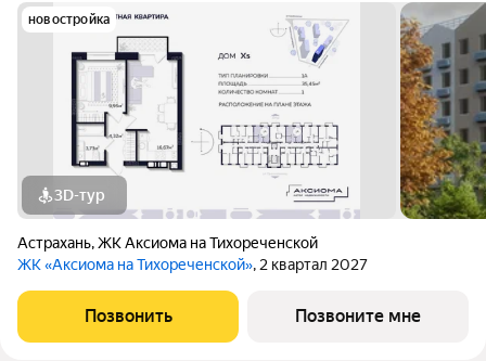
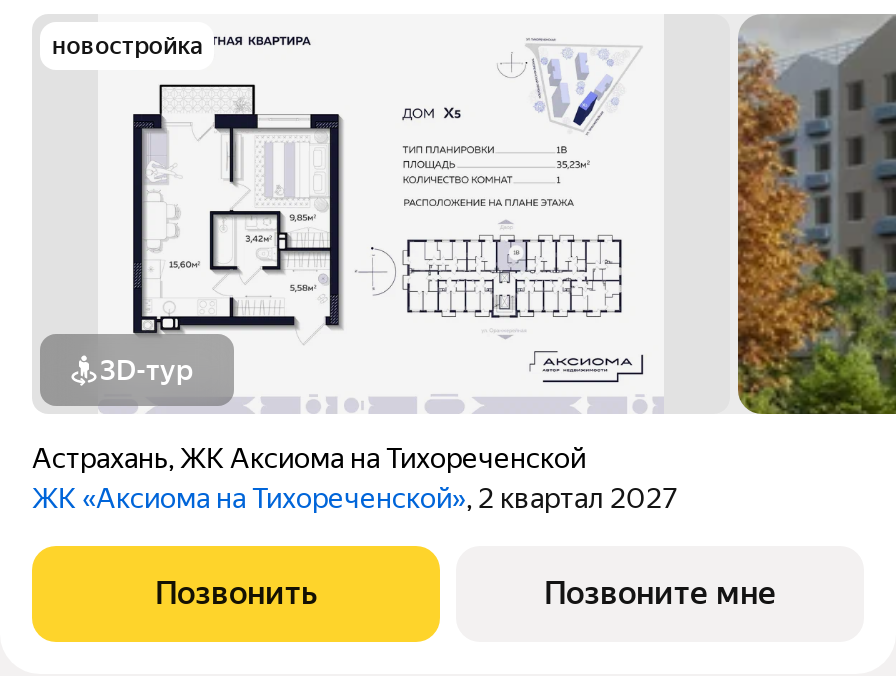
- [image]
+ [image]
